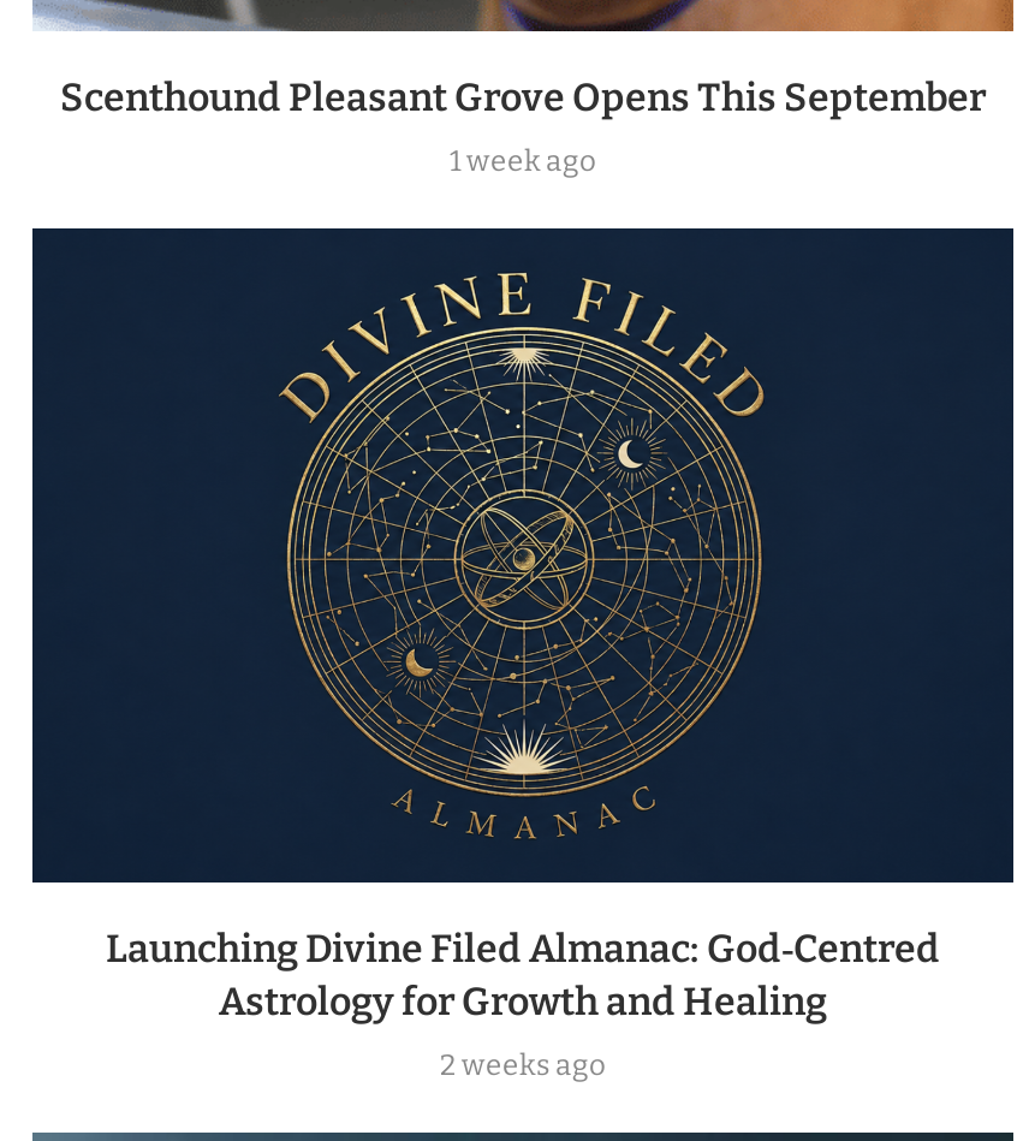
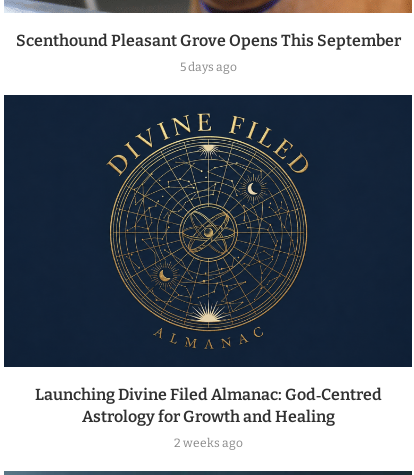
- 1 week ago
+ 5 days ago
